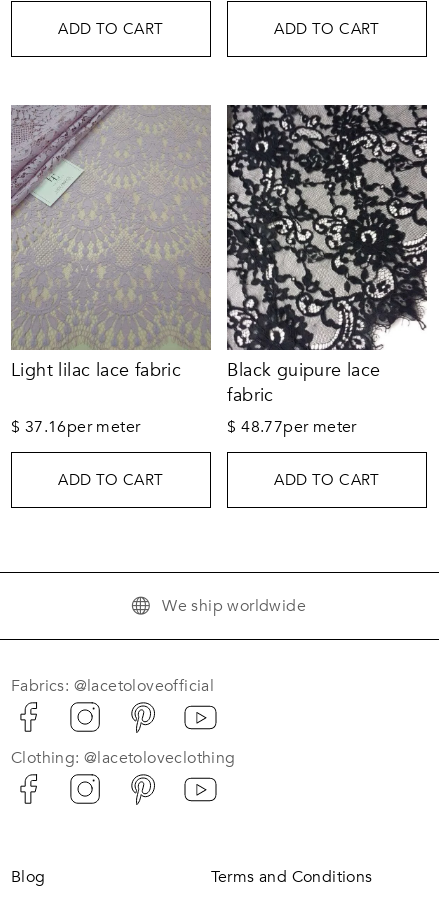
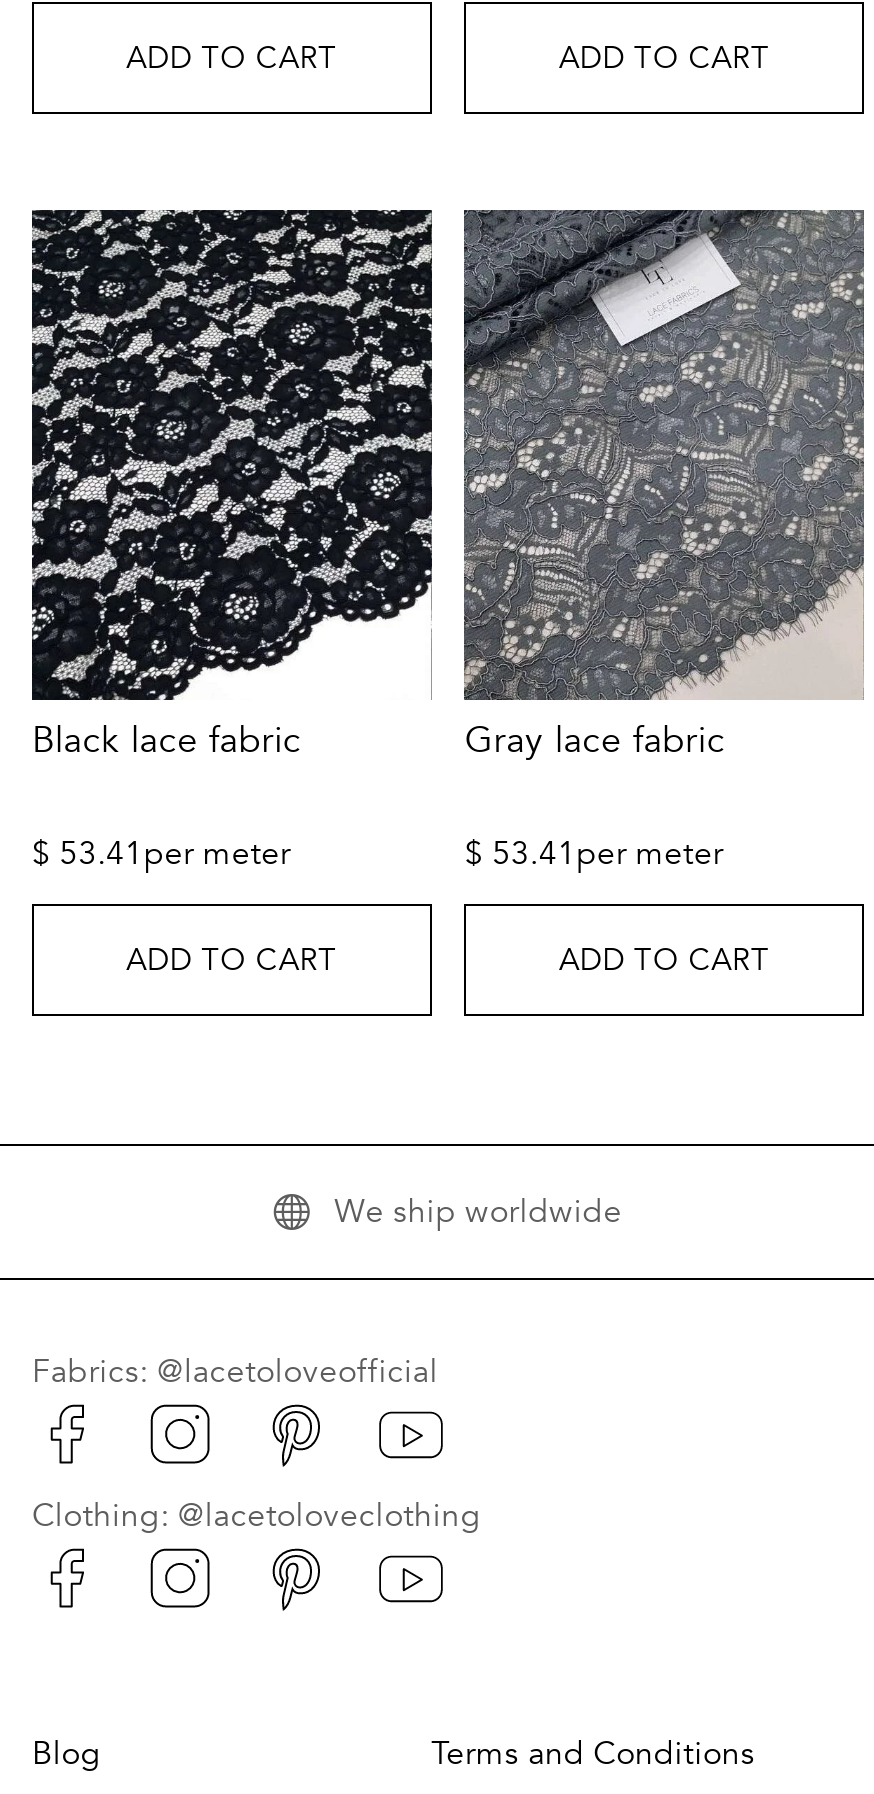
- [image]
- Light lilac lace fabric
+ [image]
+ Black lace fabric

- [image]
- Black guipure lace
- fabric
- $48.77per meter
+ [image]
+ Gray lace fabric
+ $53.41 per meter

- $37.16 per meter
+ $53.41 per meter
